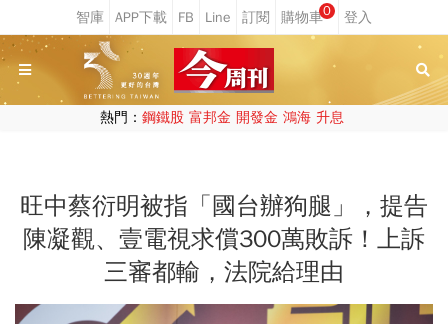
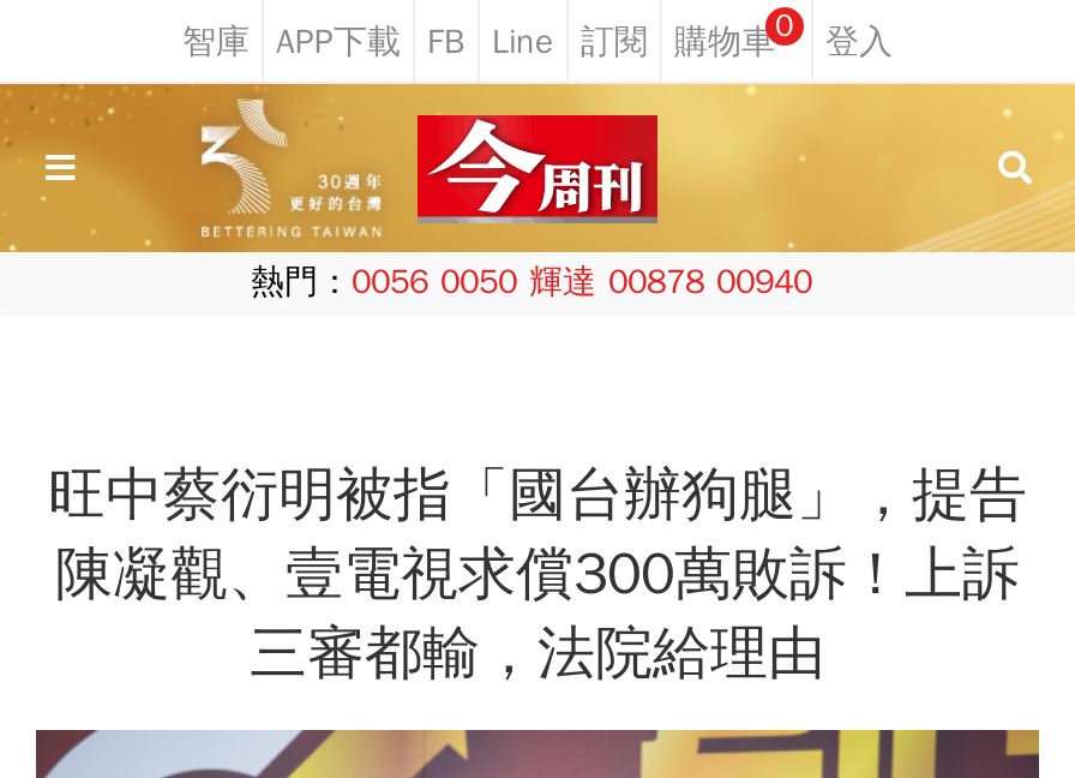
- 熱門：鋼鐵股 富邦金 開發金 鴻海 升息
+ 熱門：0056 0050 輝達 00878 00940
